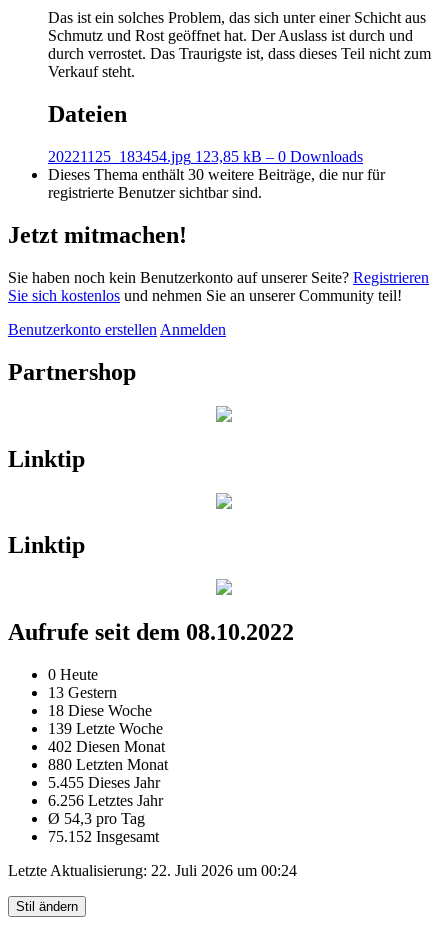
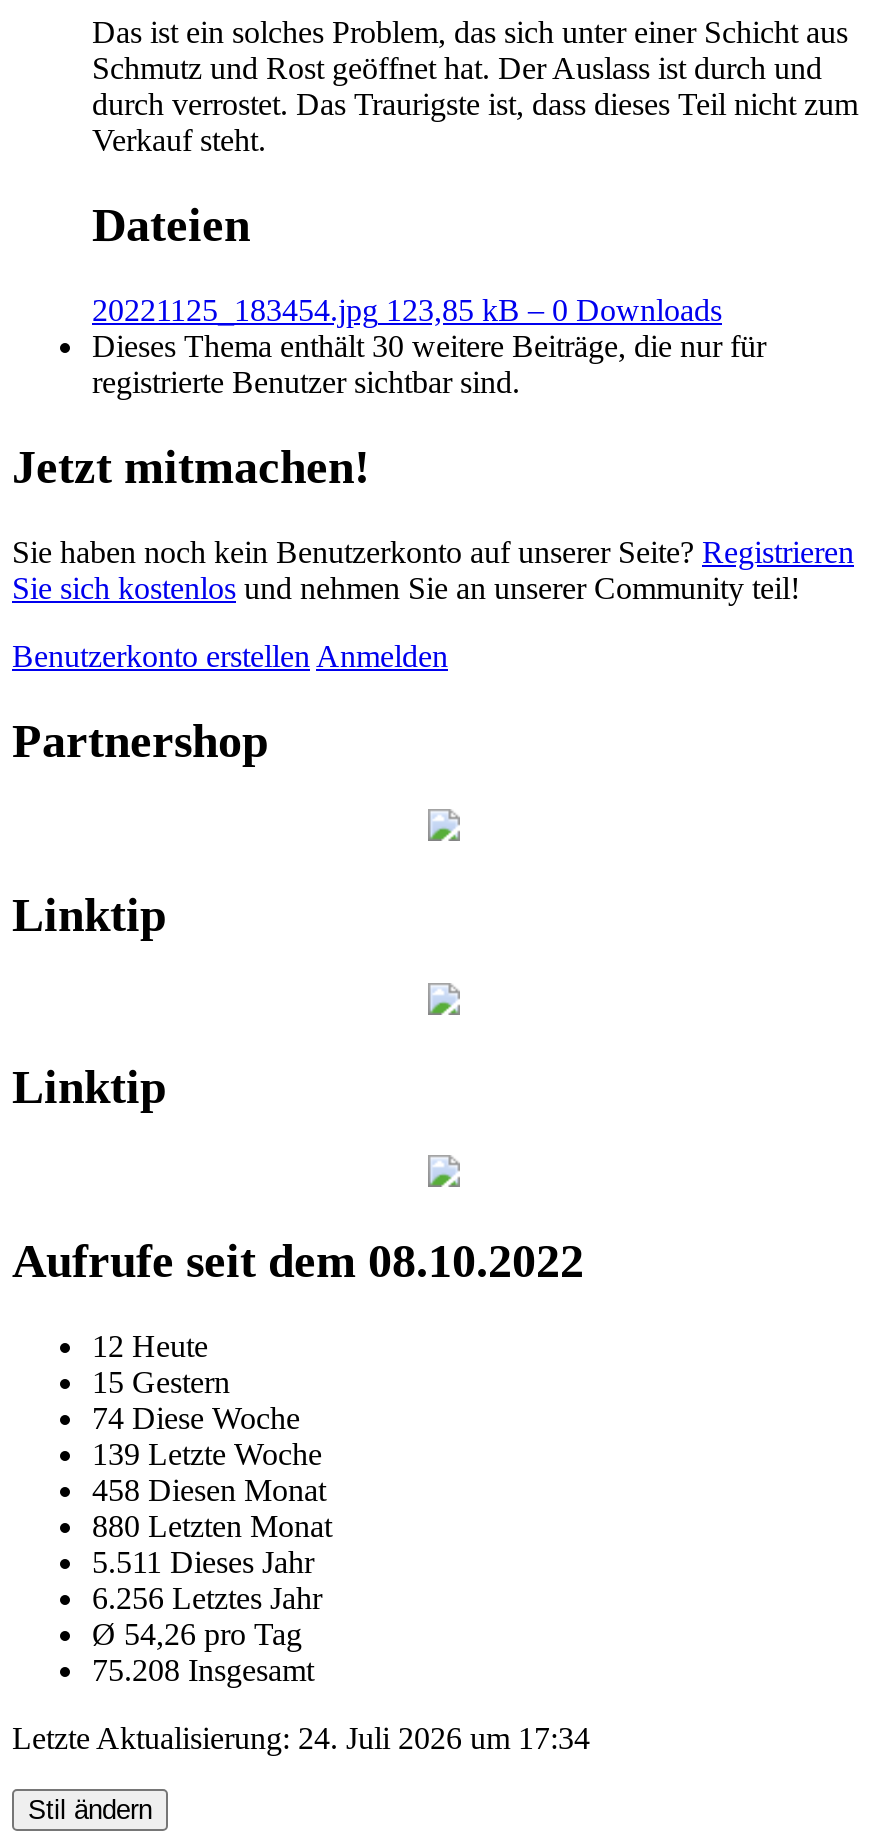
- 0 Heute
+ 12 Heute

- 13 Gestern
+ 15 Gestern

- 18 Diese Woche
+ 74 Diese Woche

- 402 Diesen Monat
+ 458 Diesen Monat

- 5.455 Dieses Jahr
+ 5.511 Dieses Jahr

- Ø 54,3 pro Tag
+ Ø 54,26 pro Tag

- 75.152 Insgesamt
+ 75.208 Insgesamt

- Letzte Aktualisierung: 22. Juli 2026 um 00:24
+ Letzte Aktualisierung: 24. Juli 2026 um 17:34
